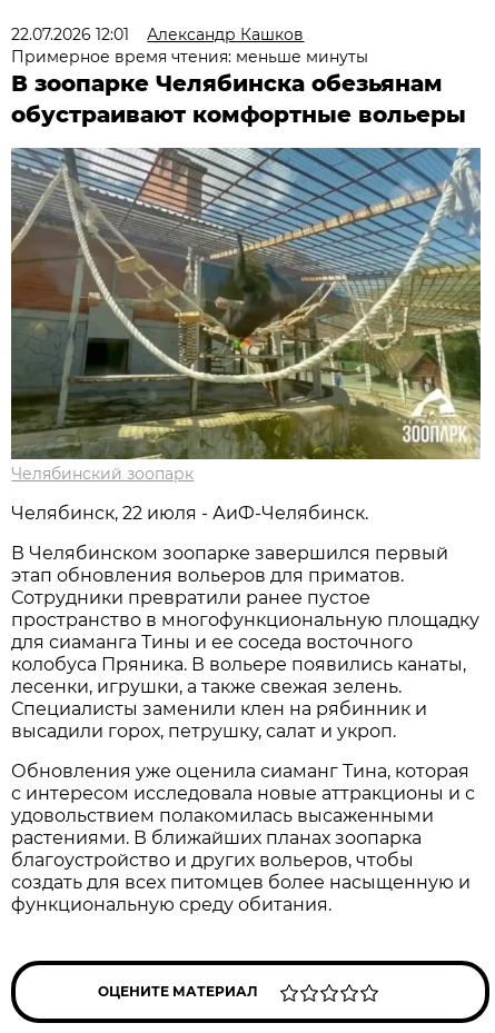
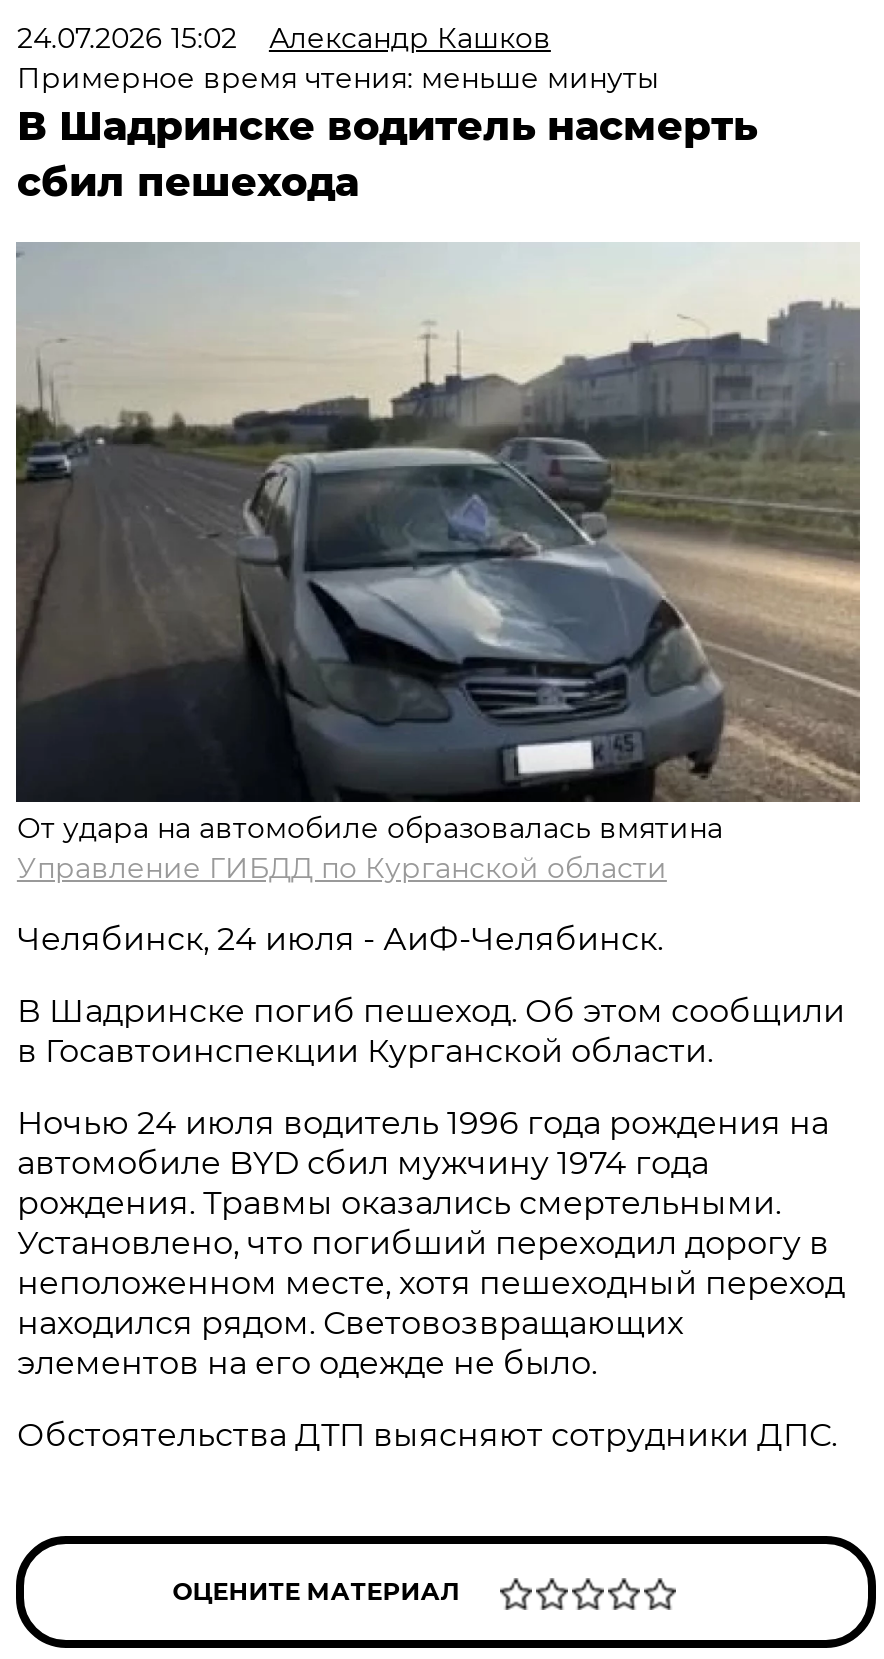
- 22.07.2026 12:01 Александр Кашков
+ 24.07.2026 15:02 Александр Кашков

- В зоопарке Челябинска обезьянам
- обустраивают комфортные вольеры
+ В Шадринске водитель насмерть
+ сбил пешехода

- [image]
- Челябинский зоопарк
- Челябинск, 22 июля - АиФ-Челябинск.
- В Челябинском зоопарке завершился первый
- этап обновления вольеров для приматов.
- Сотрудники превратили ранее пустое
- пространство в многофункциональную площадку
- для сиаманга Тины и ее соседа восточного
- колобуса Пряника. В вольере появились канаты,
- лесенки, игрушки, а также свежая зелень.
- Специалисты заменили клен на рябинник и
- высадили горох, петрушку, салат и укроп.
- Обновления уже оценила сиаманг Тина, которая
- с интересом исследовала новые аттракционы и с
- удовольствием полакомилась высаженными
- растениями. В ближайших планах зоопарка
- благоустройство и других вольеров, чтобы
- создать для всех питомцев более насыщенную и
- функциональную среду обитания.
+ [image]
+ От удара на автомобиле образовалась вмятина
+ Управление ГИБДД по Курганской области
+ Челябинск, 24 июля - АиФ-Челябинск.
+ В Шадринске погиб пешеход. Об этом сообщили
+ в Госавтоинспекции Курганской области.
+ Ночью 24 июля водитель 1996 года рождения на
+ автомобиле BYD сбил мужчину 1974 года
+ рождения. Травмы оказались смертельными.
+ Установлено, что погибший переходил дорогу в
+ неположенном месте, хотя пешеходный переход
+ находился рядом. Световозвращающих
+ элементов на его одежде не было.
+ Обстоятельства ДТП выясняют сотрудники ДПС.
